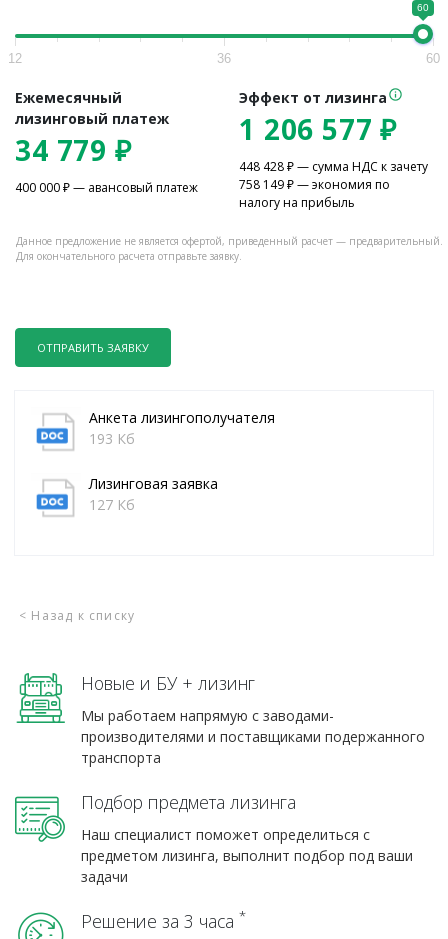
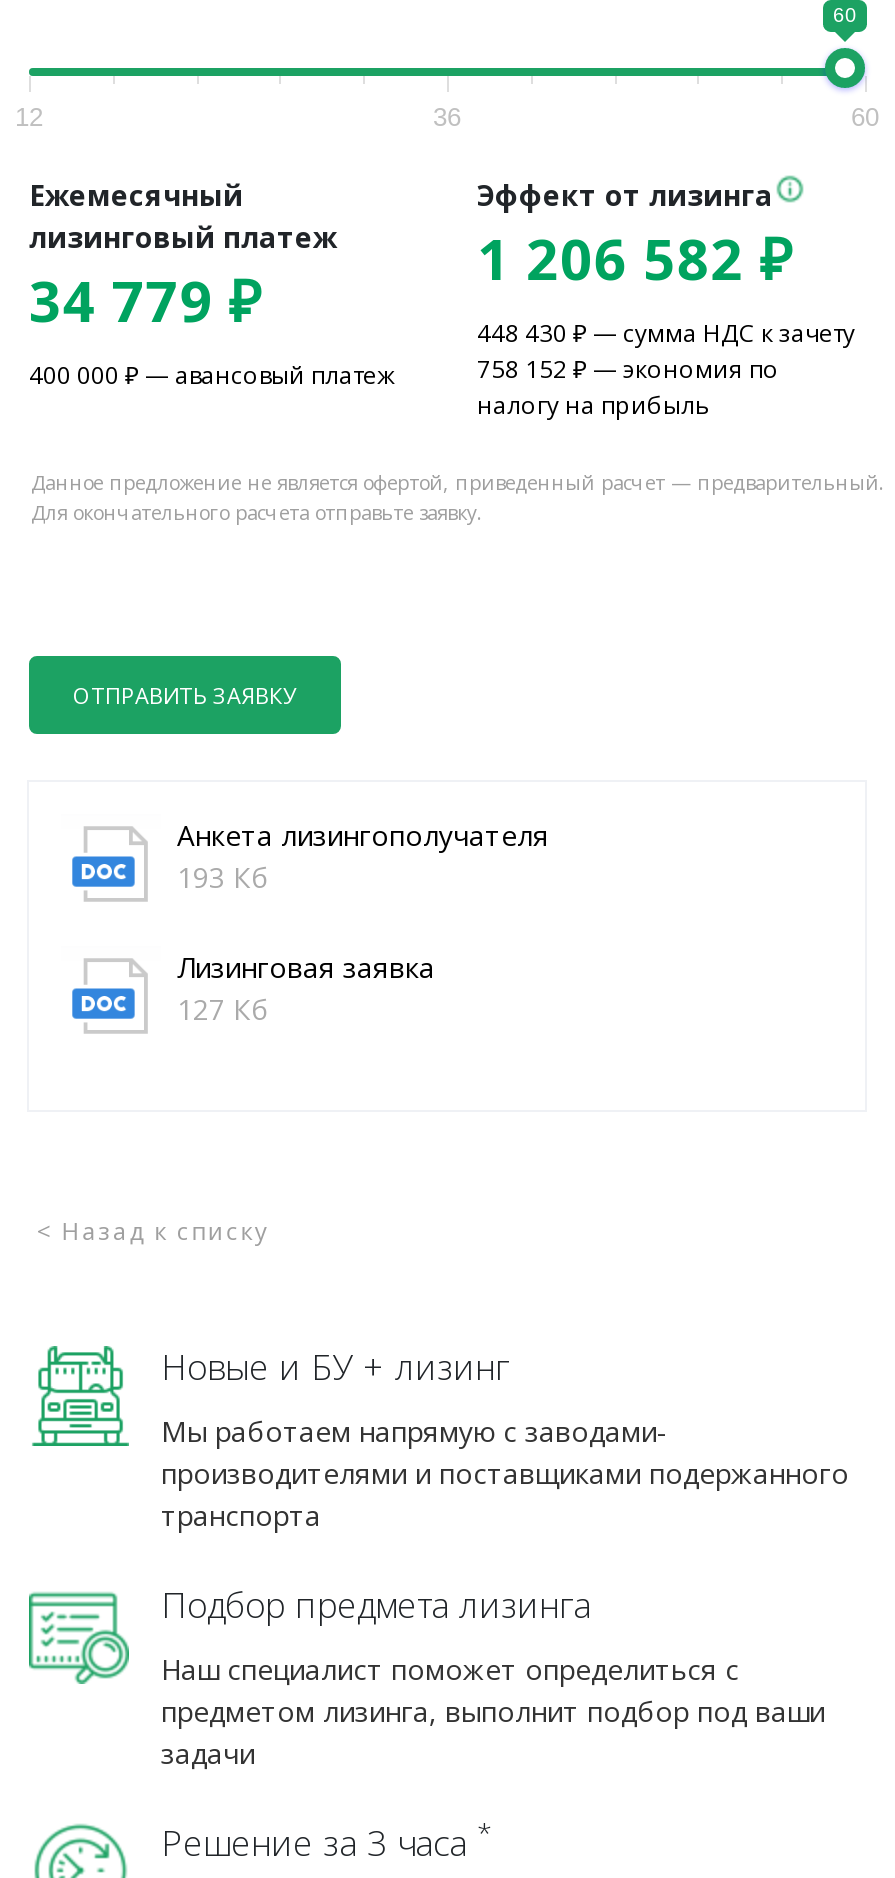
- 1 206 577 ₽
+ 1 206 582 ₽

- 448 428 ₽ — сумма НДС к зачету
+ 448 430 ₽ — сумма НДС к зачету

- 758 149 ₽ — экономия по
+ 758 152 ₽ — экономия по
